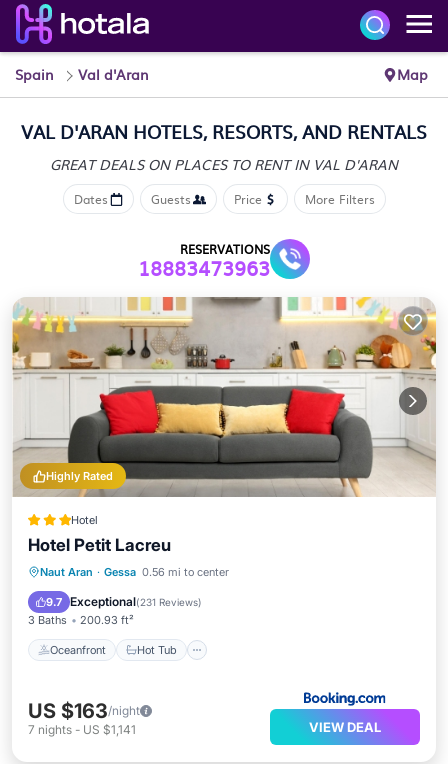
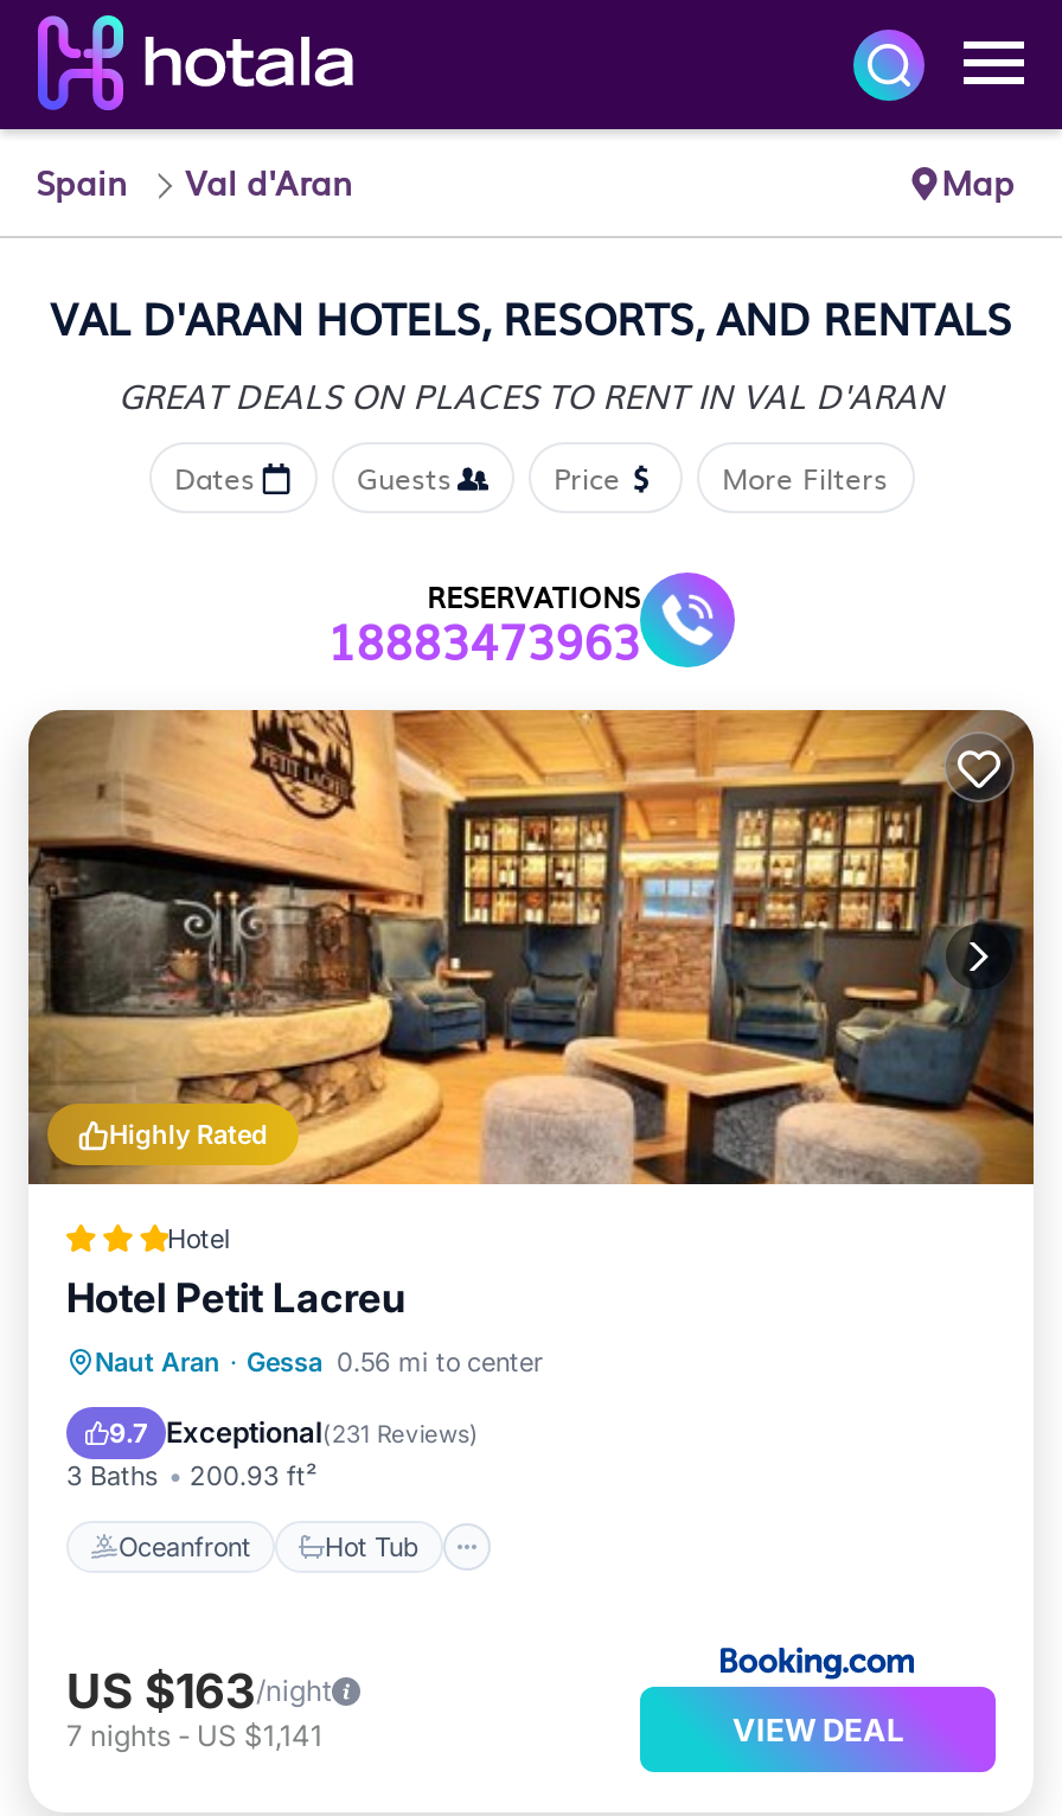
- [image]
+ [image]
